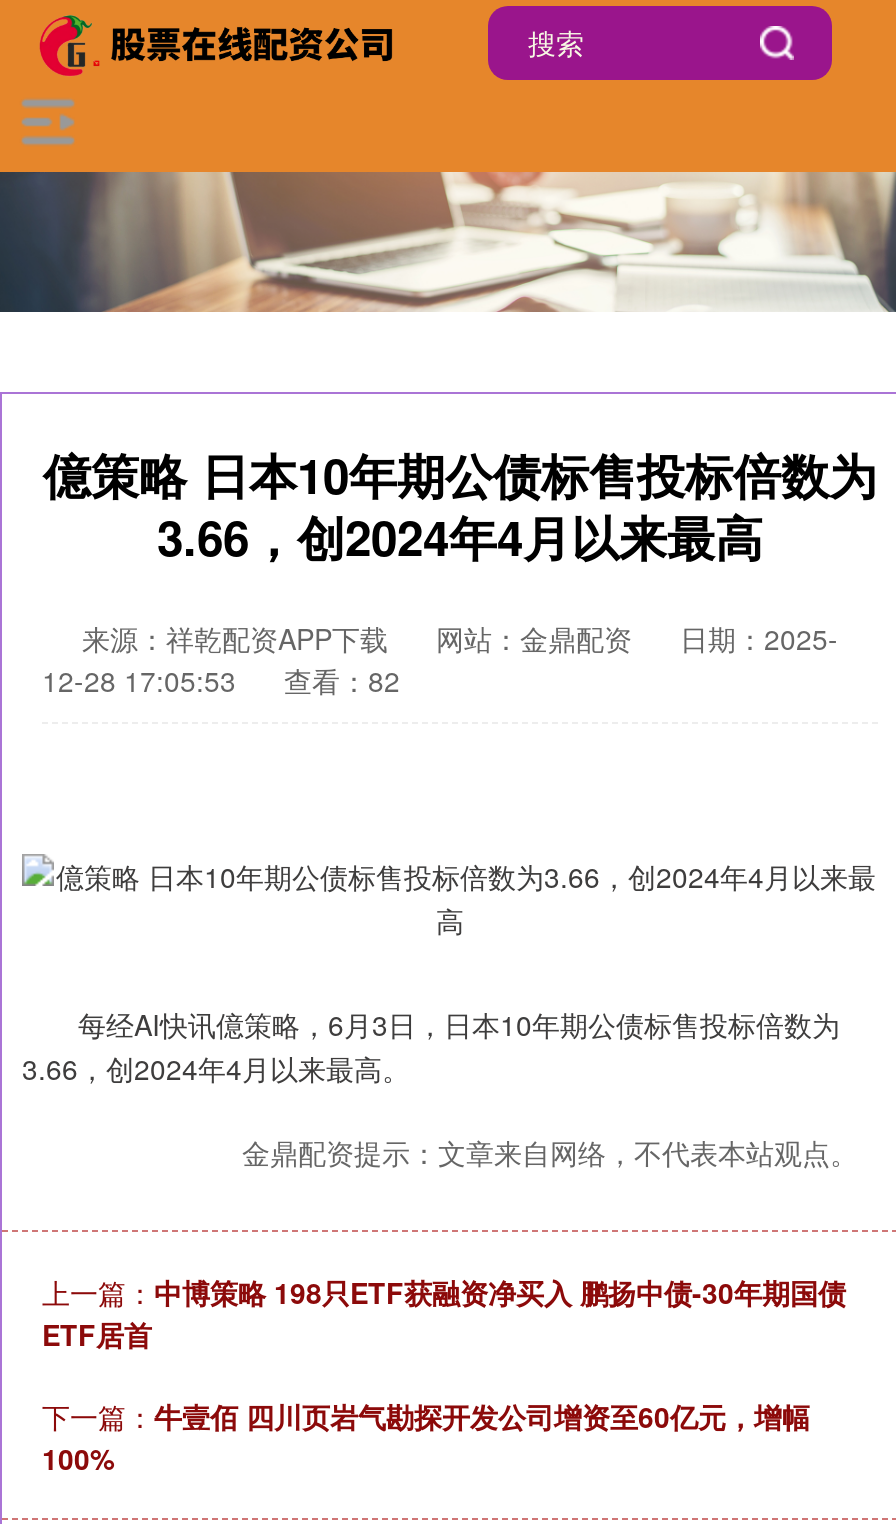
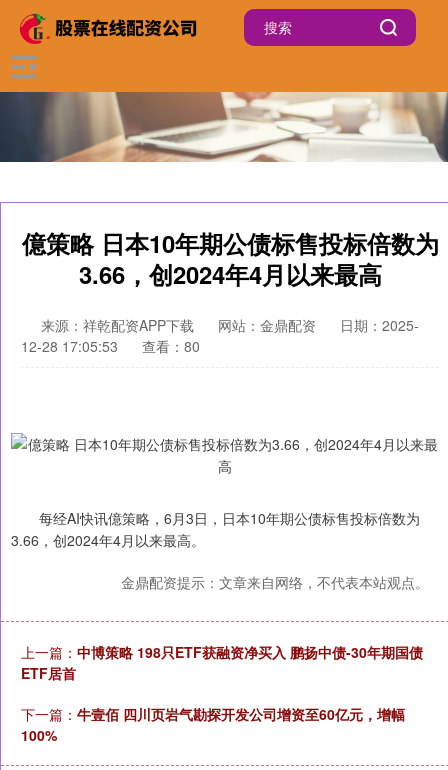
- 12-28 17:05:53 查看：82
+ 12-28 17:05:53 查看：80
